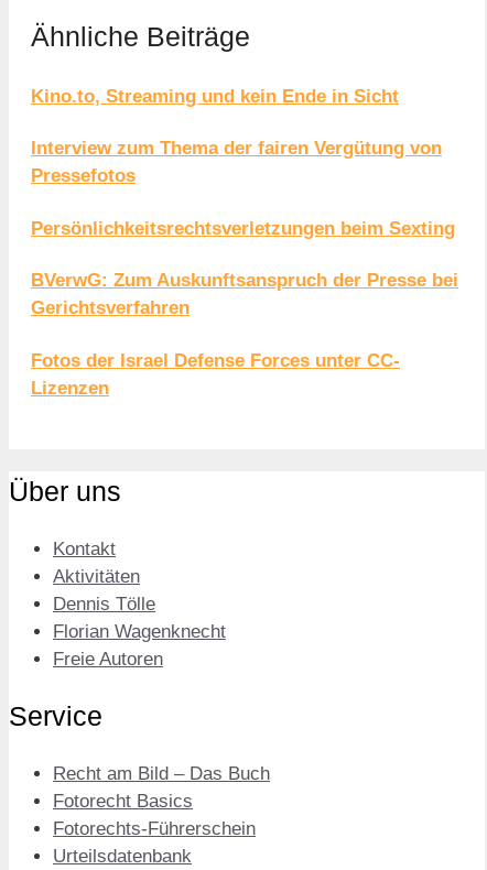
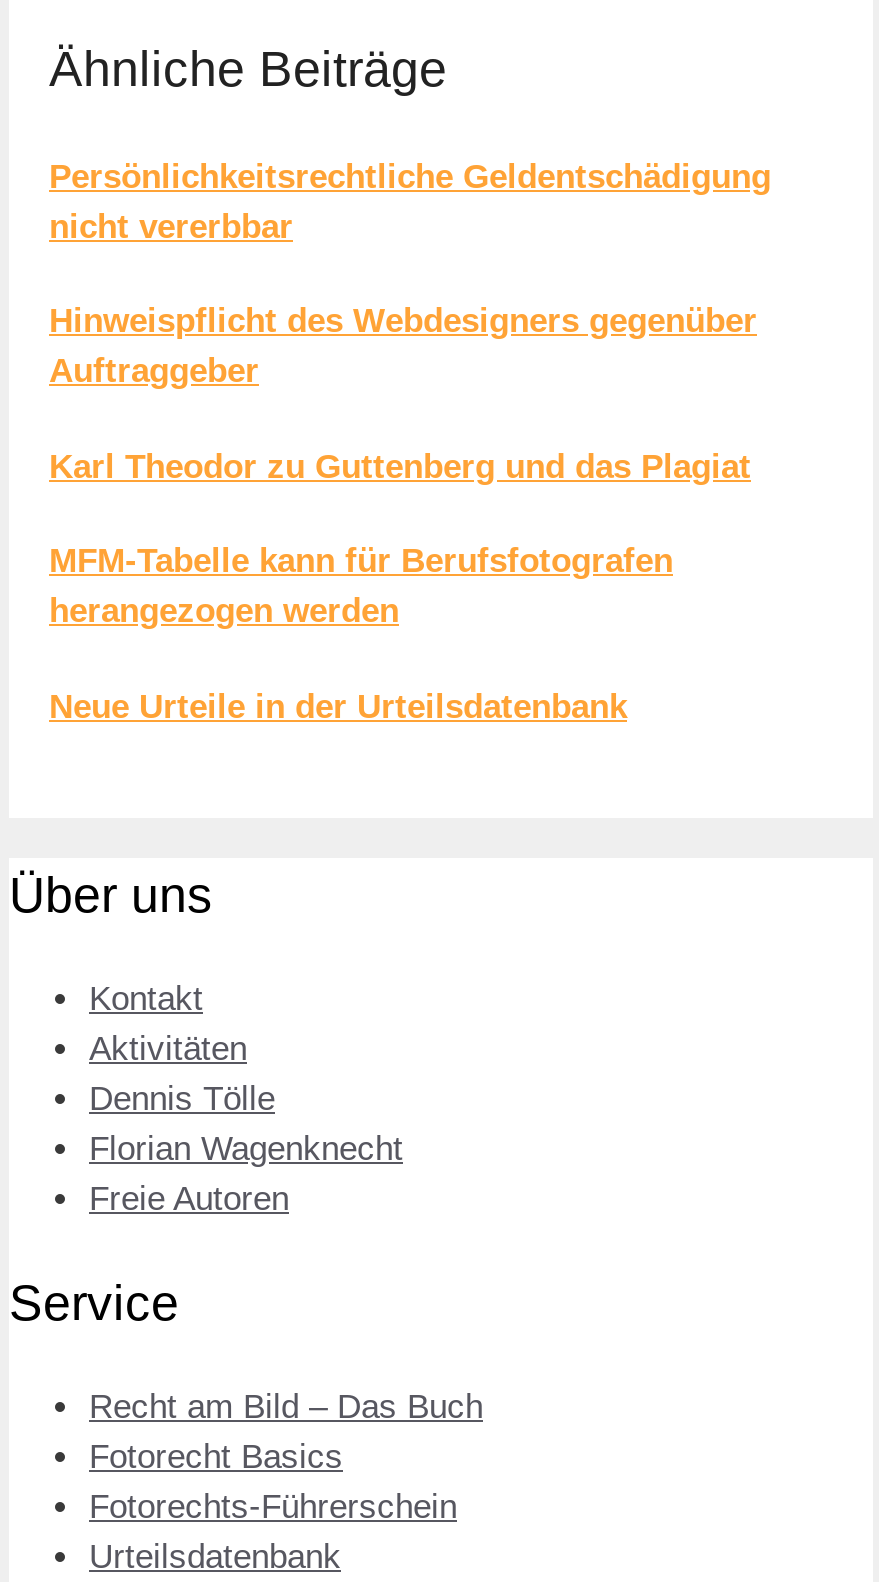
- Kino.to, Streaming und kein Ende in Sicht
+ Persönlichkeitsrechtliche Geldentschädigung
+ nicht vererbbar

- Interview zum Thema der fairen Vergütung von
- Pressefotos
+ Hinweispflicht des Webdesigners gegenüber
+ Auftraggeber

- Persönlichkeitsrechtsverletzungen beim Sexting
+ Karl Theodor zu Guttenberg und das Plagiat

- BVerwG: Zum Auskunftsanspruch der Presse bei
- Gerichtsverfahren
+ MFM-Tabelle kann für Berufsfotografen
+ herangezogen werden

- Fotos der Israel Defense Forces unter CC-
- Lizenzen
+ Neue Urteile in der Urteilsdatenbank
